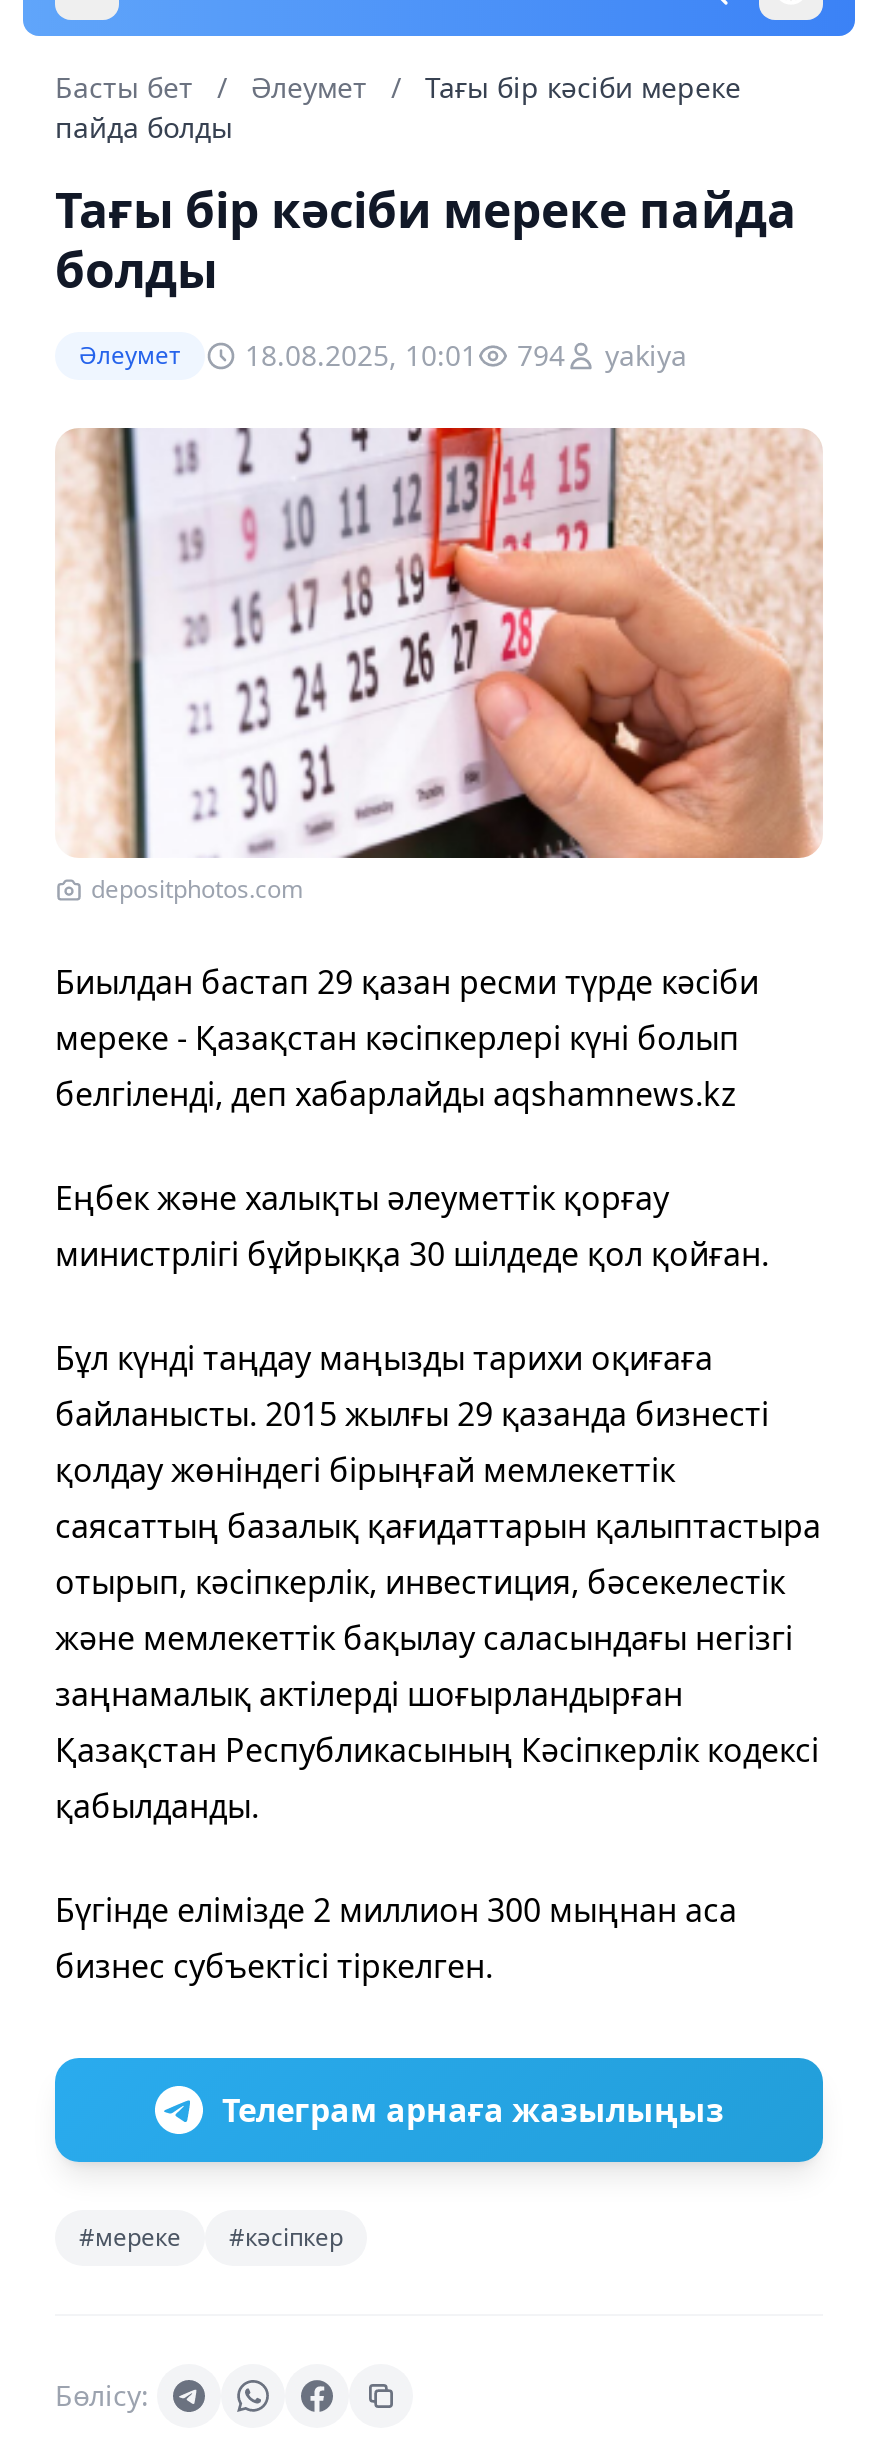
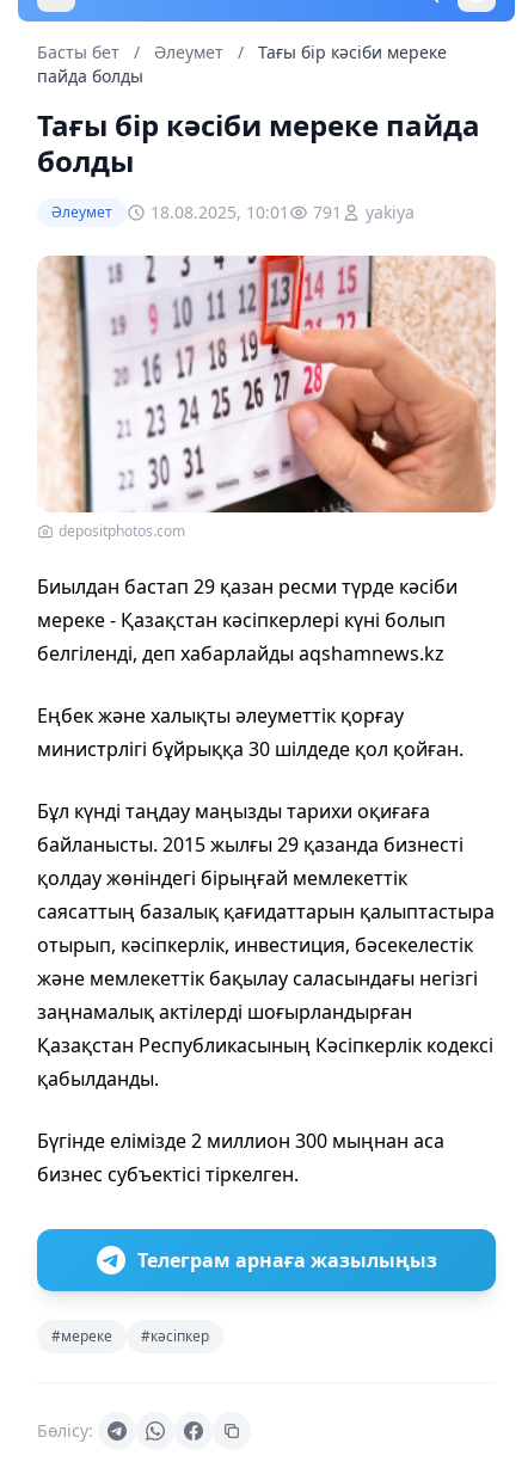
- Әлеумет 18.08.2025, 10:01 794 yakiya
+ Әлеумет 18.08.2025, 10:01 791 yakiya
